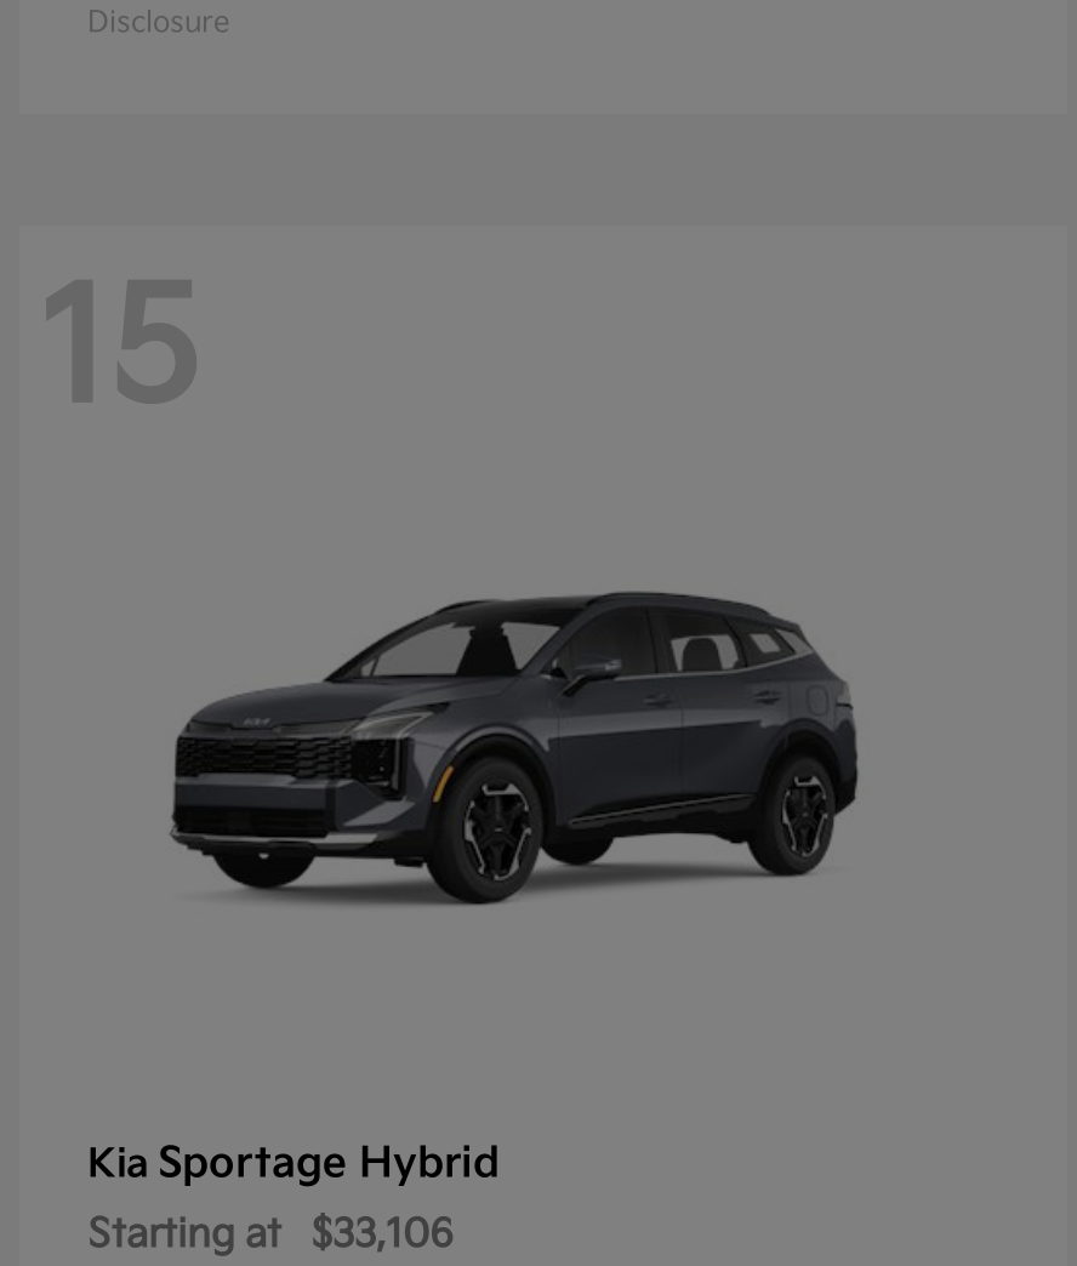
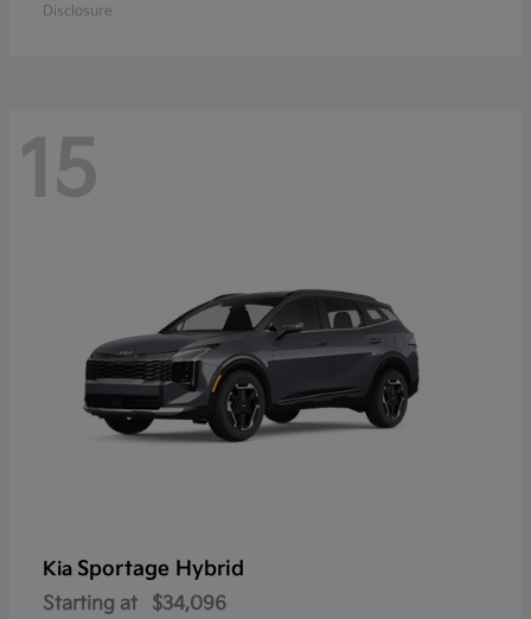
- Starting at $33,106
+ Starting at $34,096
